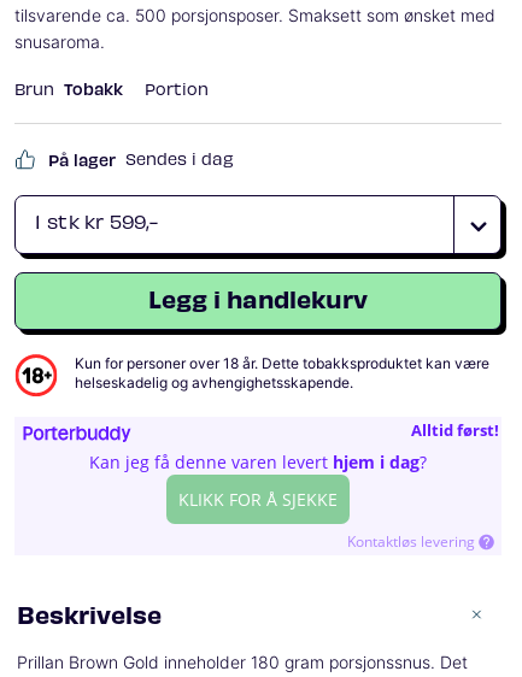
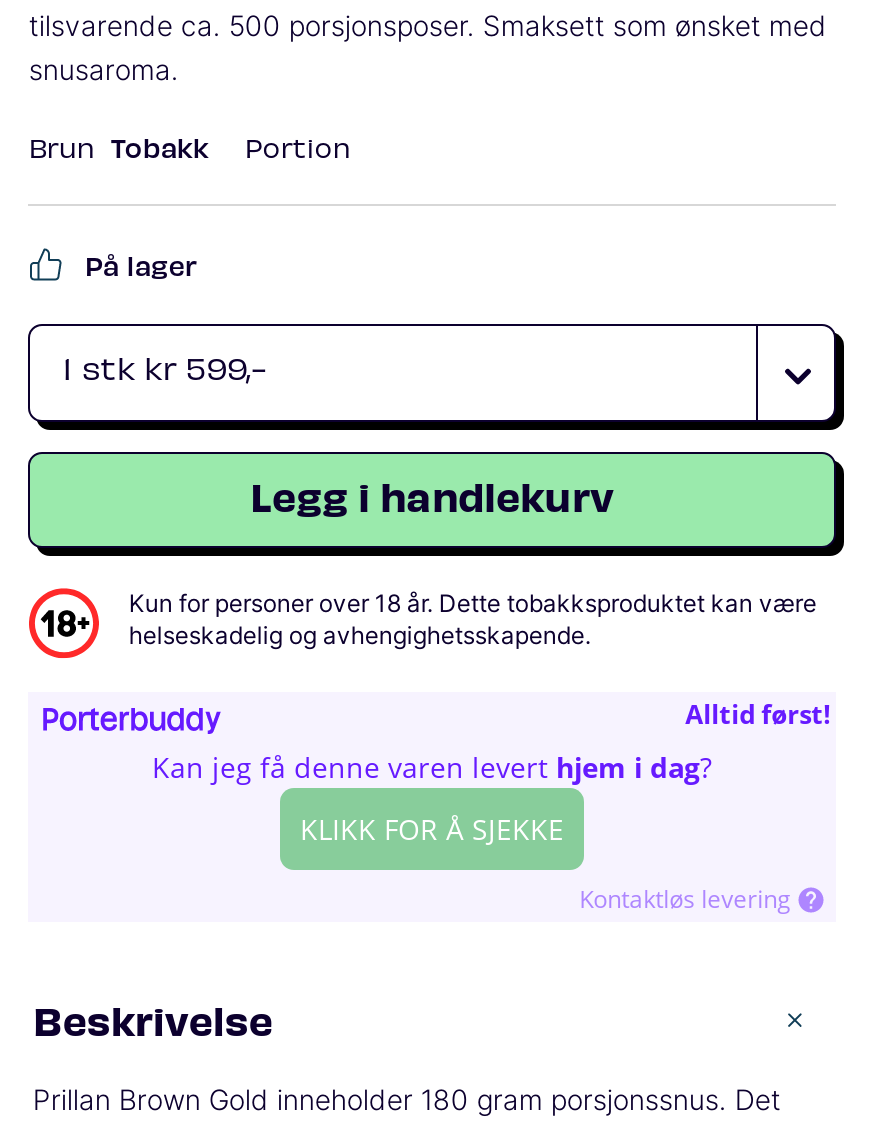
- På lager Sendes i dag
+ På lager
